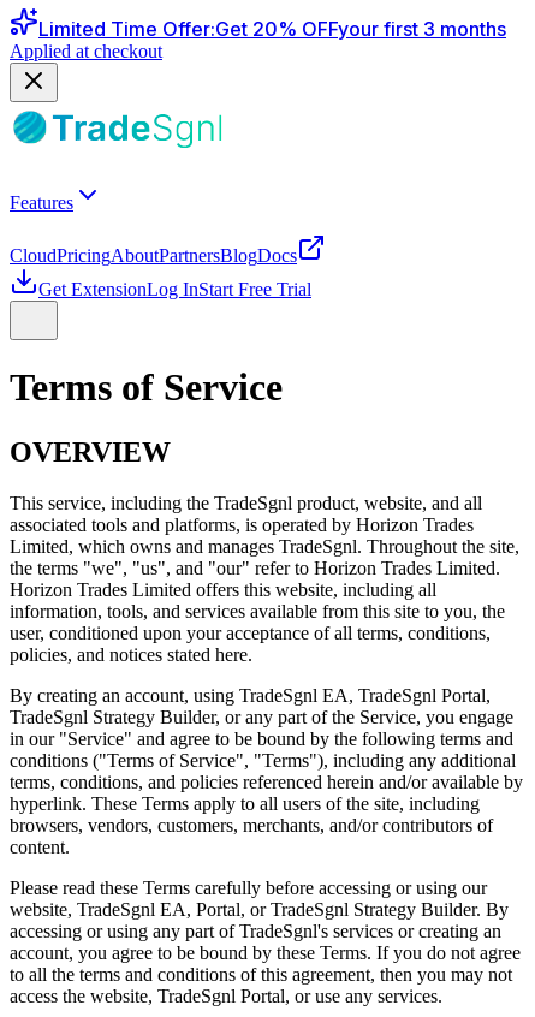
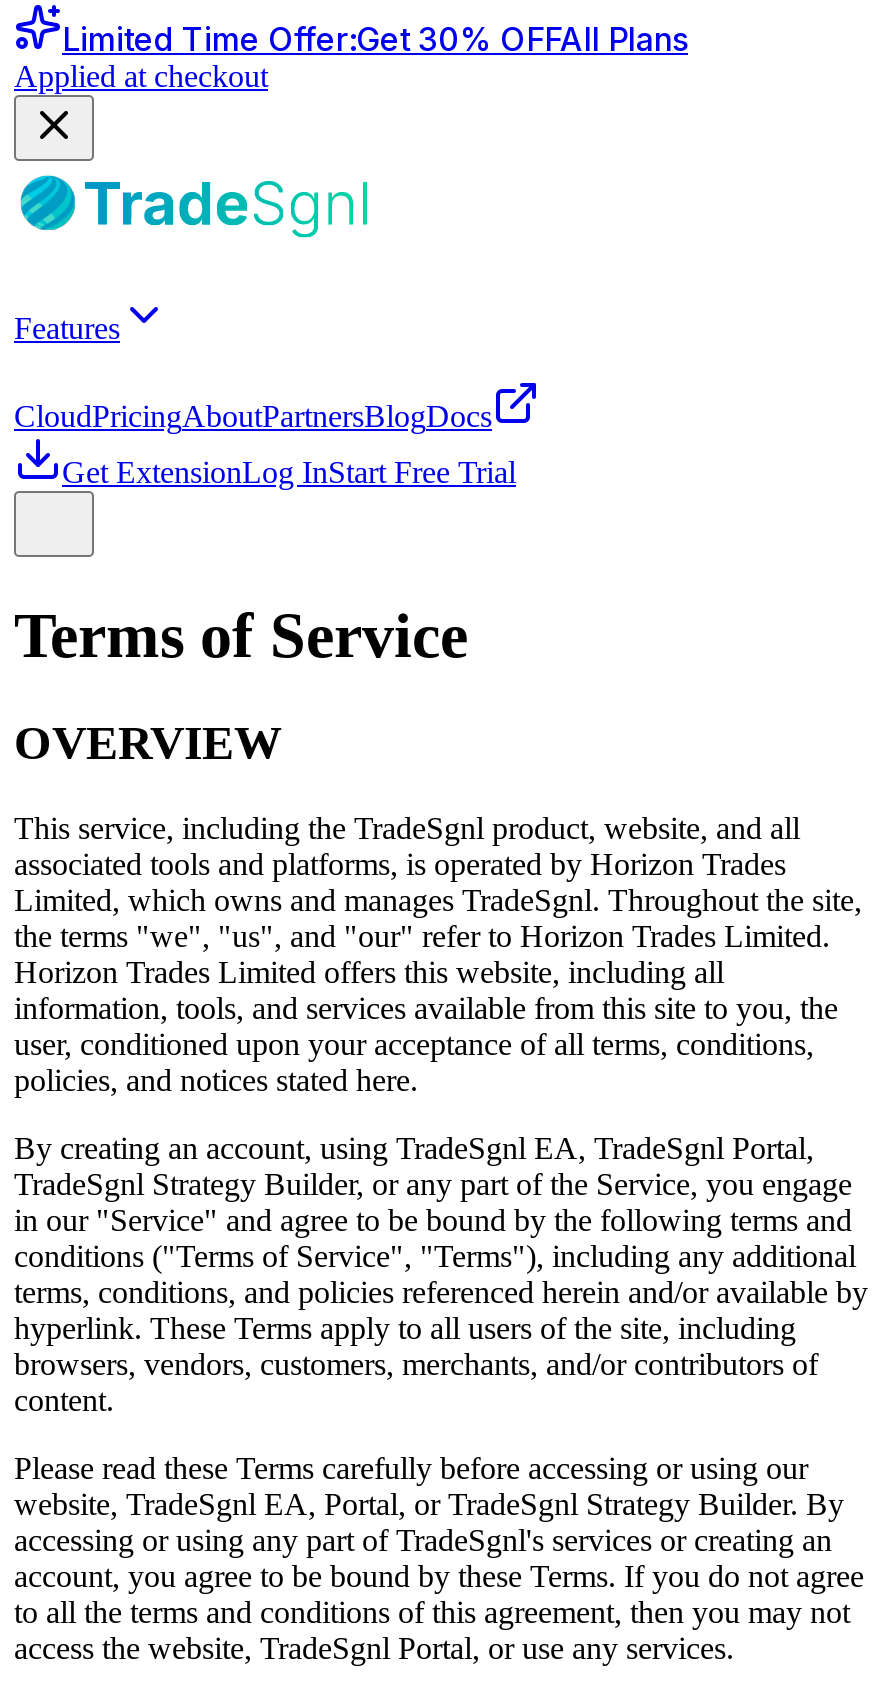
- Limited Time Offer:Get 20% OFFyour first 3 months
+ Limited Time Offer:Get 30% OFFAll Plans
